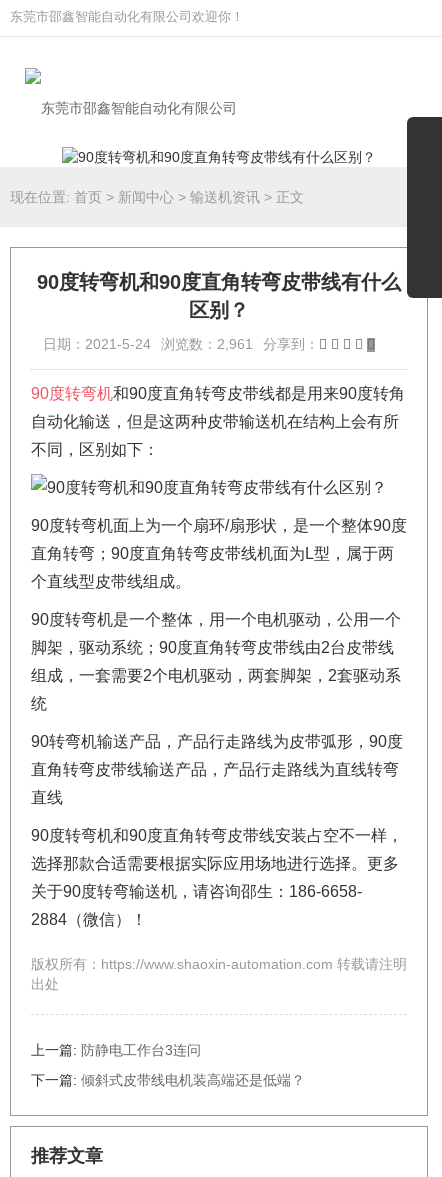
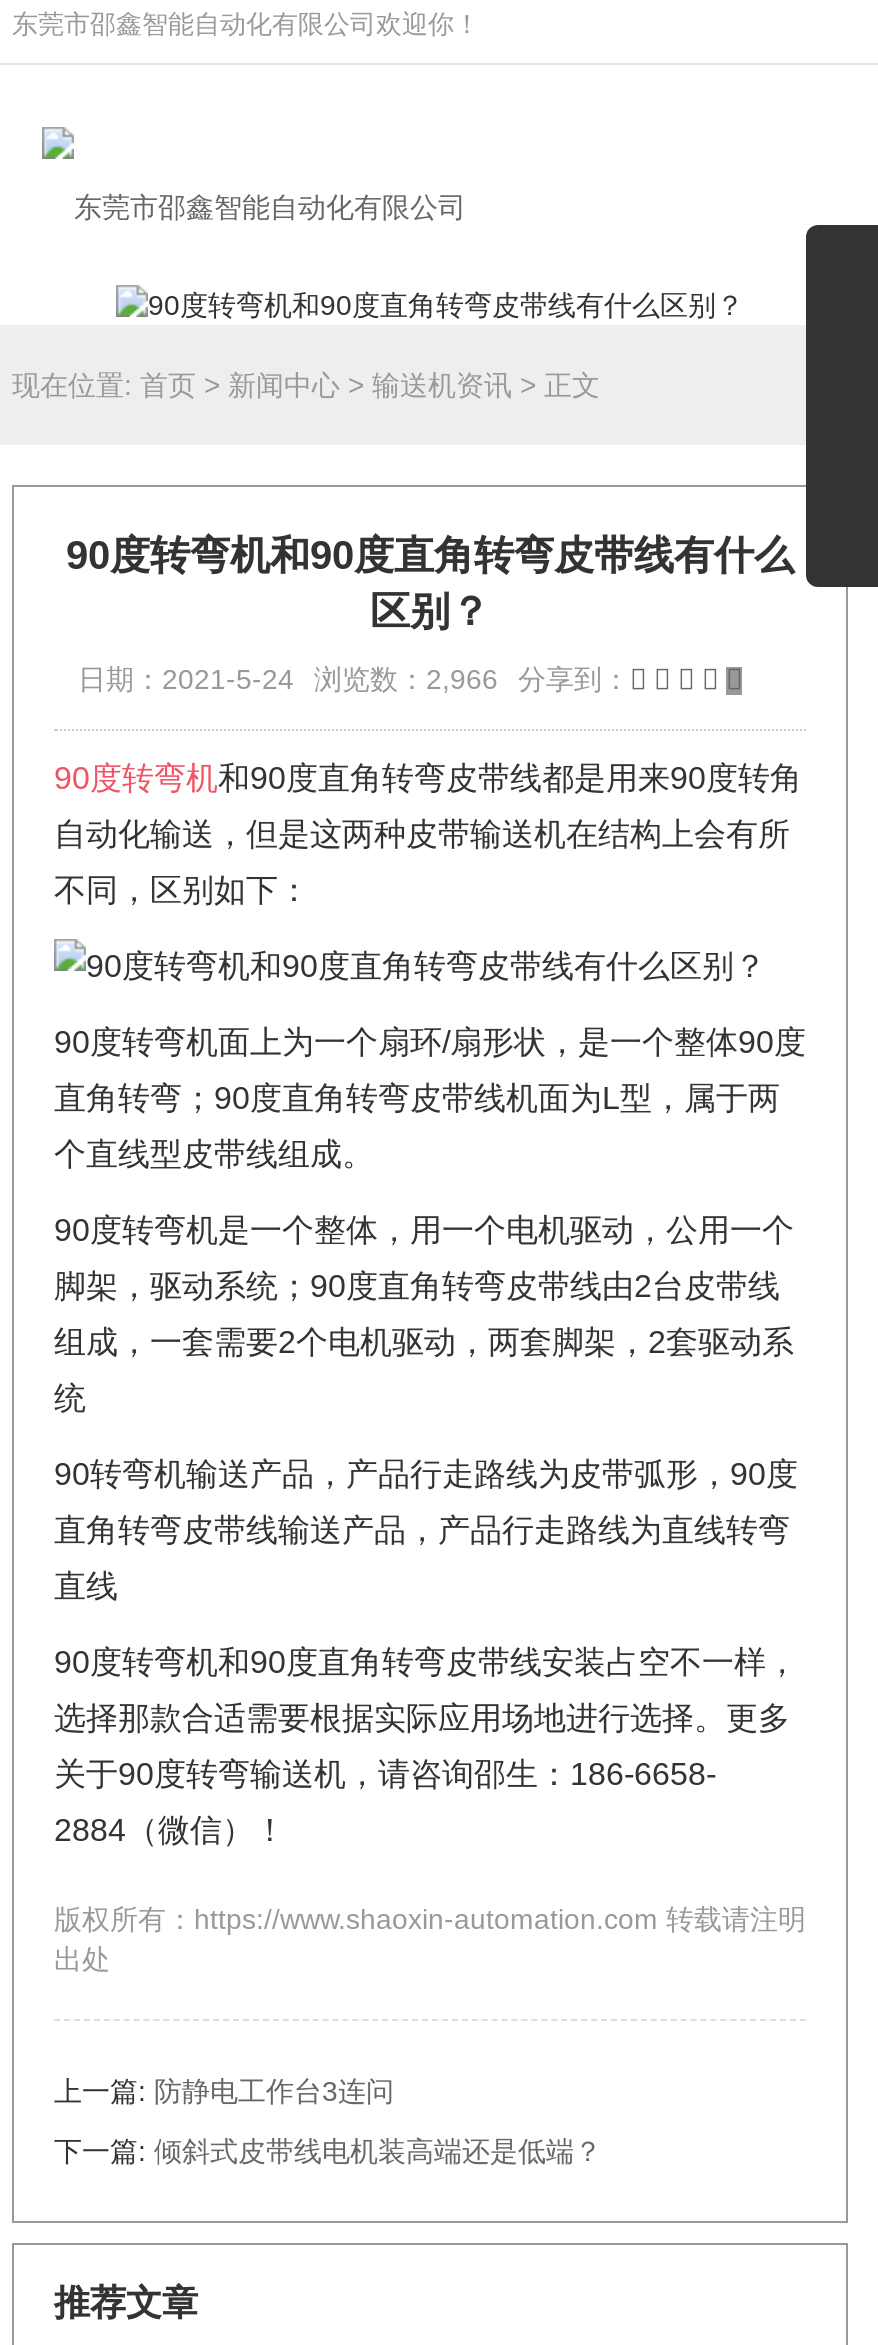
- 日期：2021-5-24 浏览数：2,961 分享到：
+ 日期：2021-5-24 浏览数：2,966 分享到：
